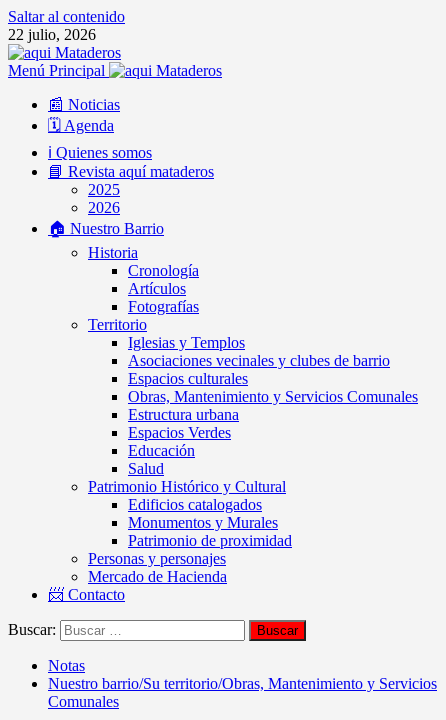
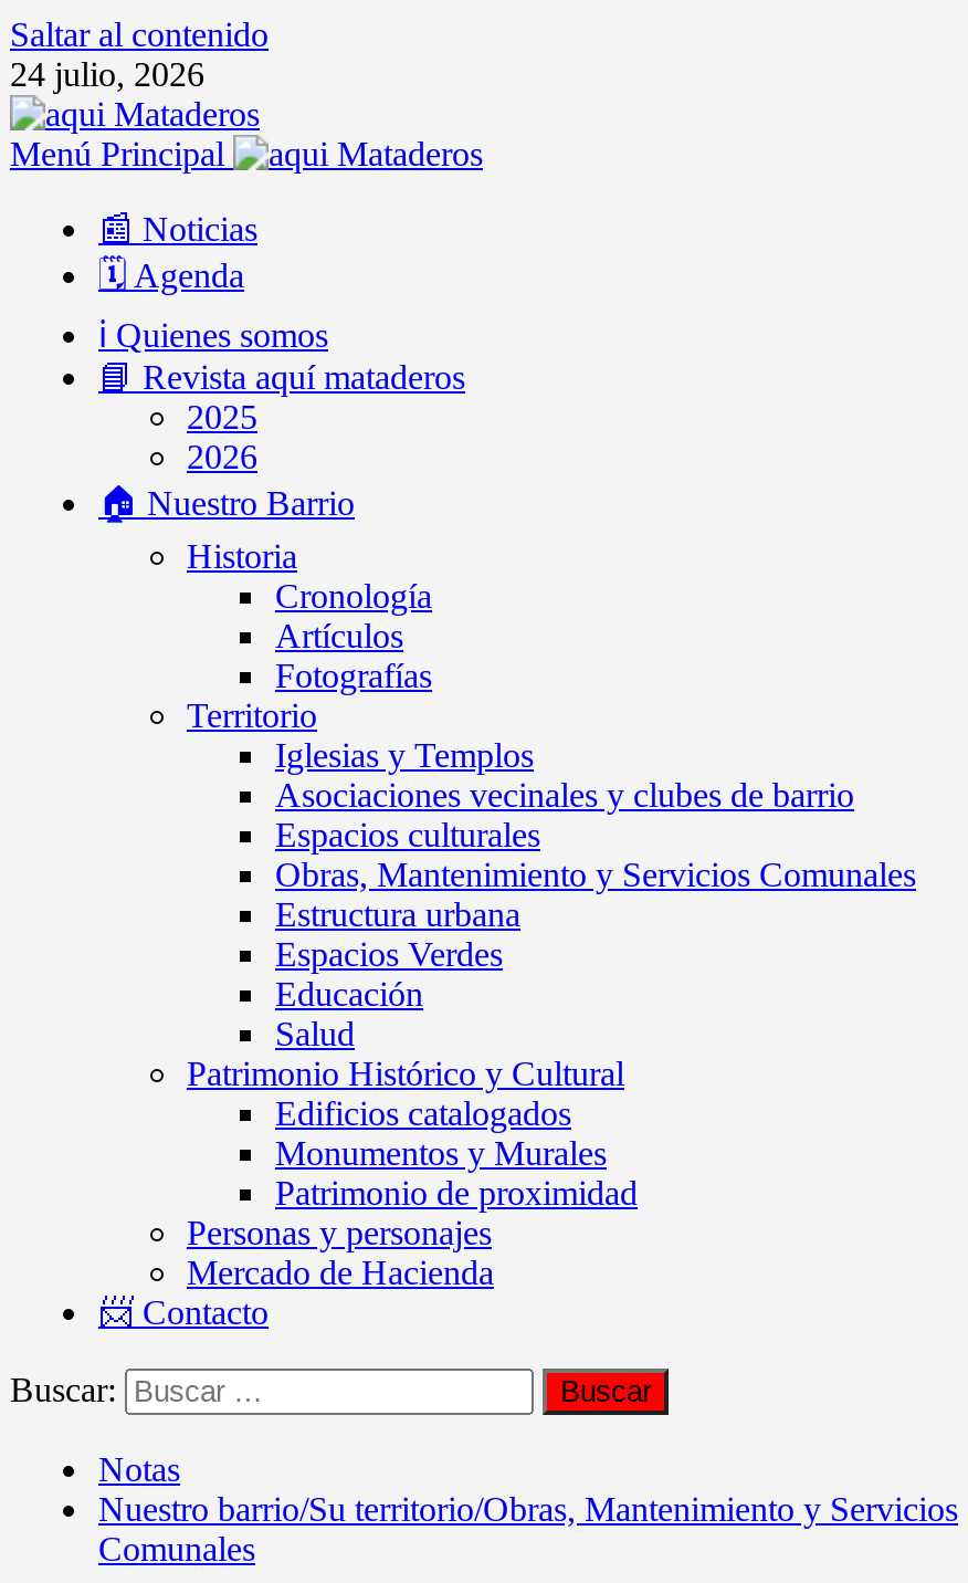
- 22 julio, 2026
+ 24 julio, 2026
